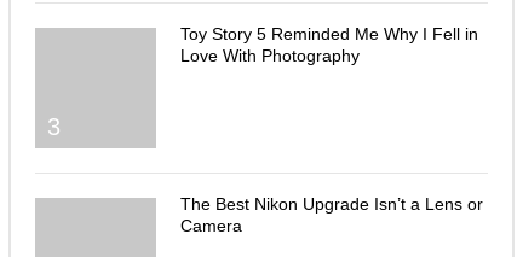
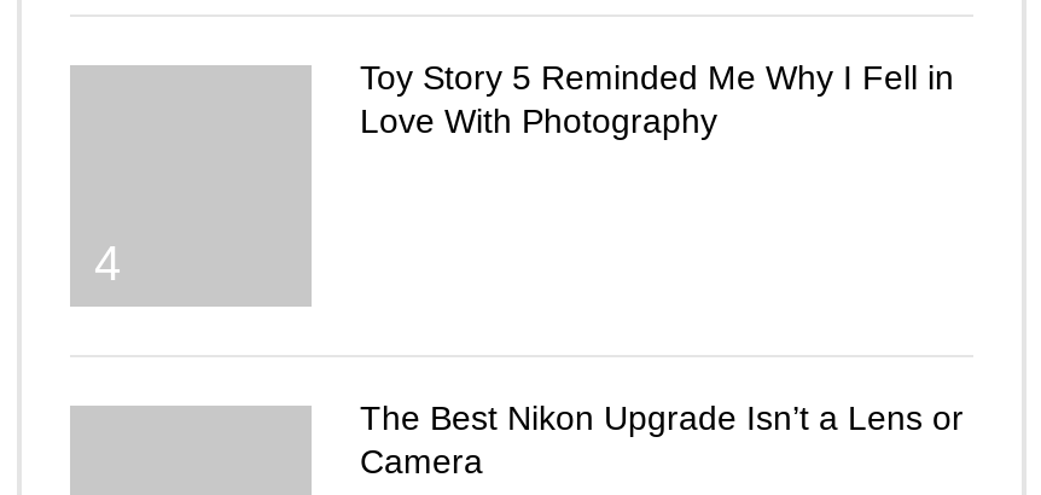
- 3
+ 4
